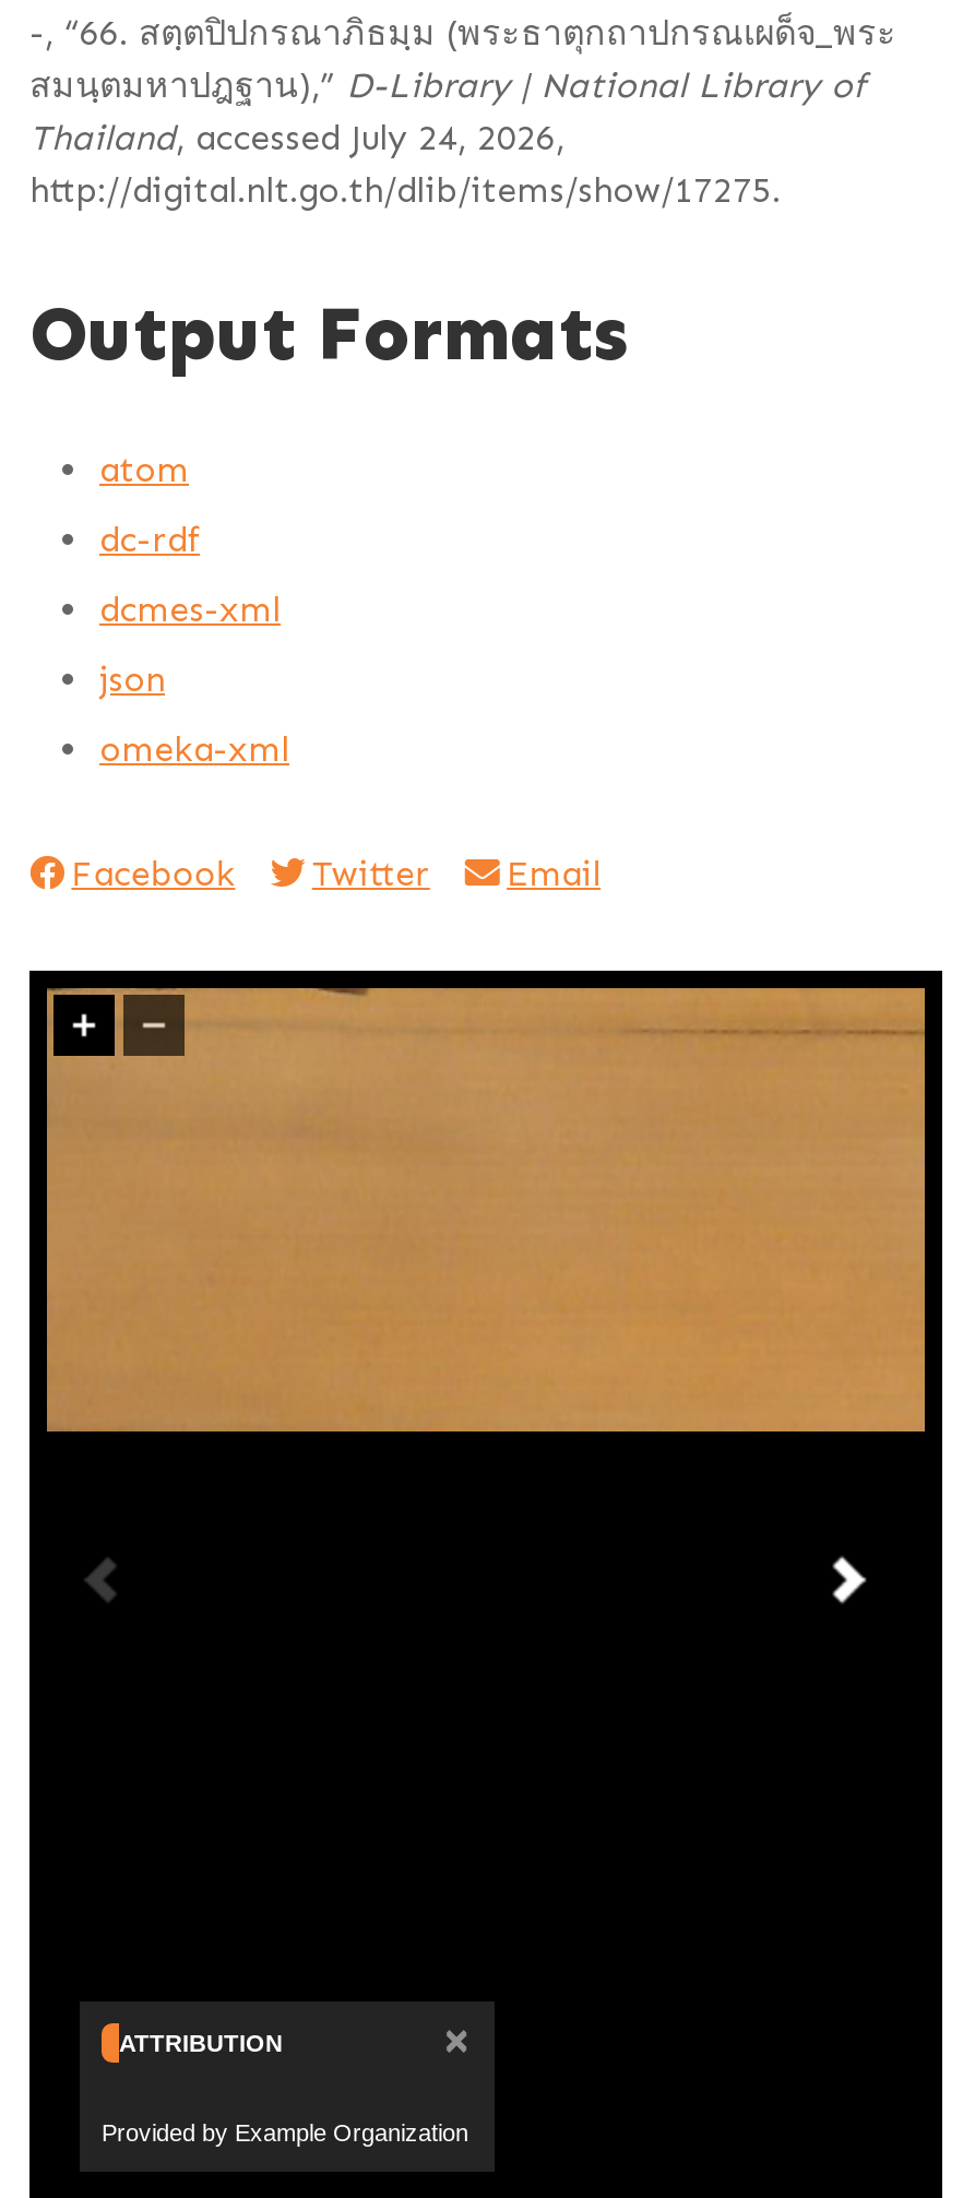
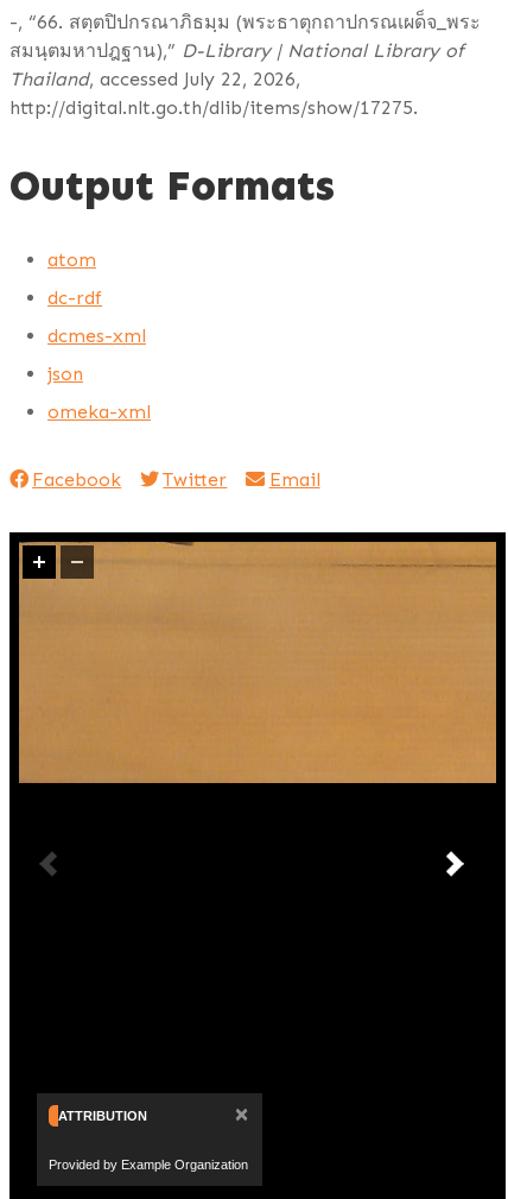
- Thailand, accessed July 24, 2026,
+ Thailand, accessed July 22, 2026,
